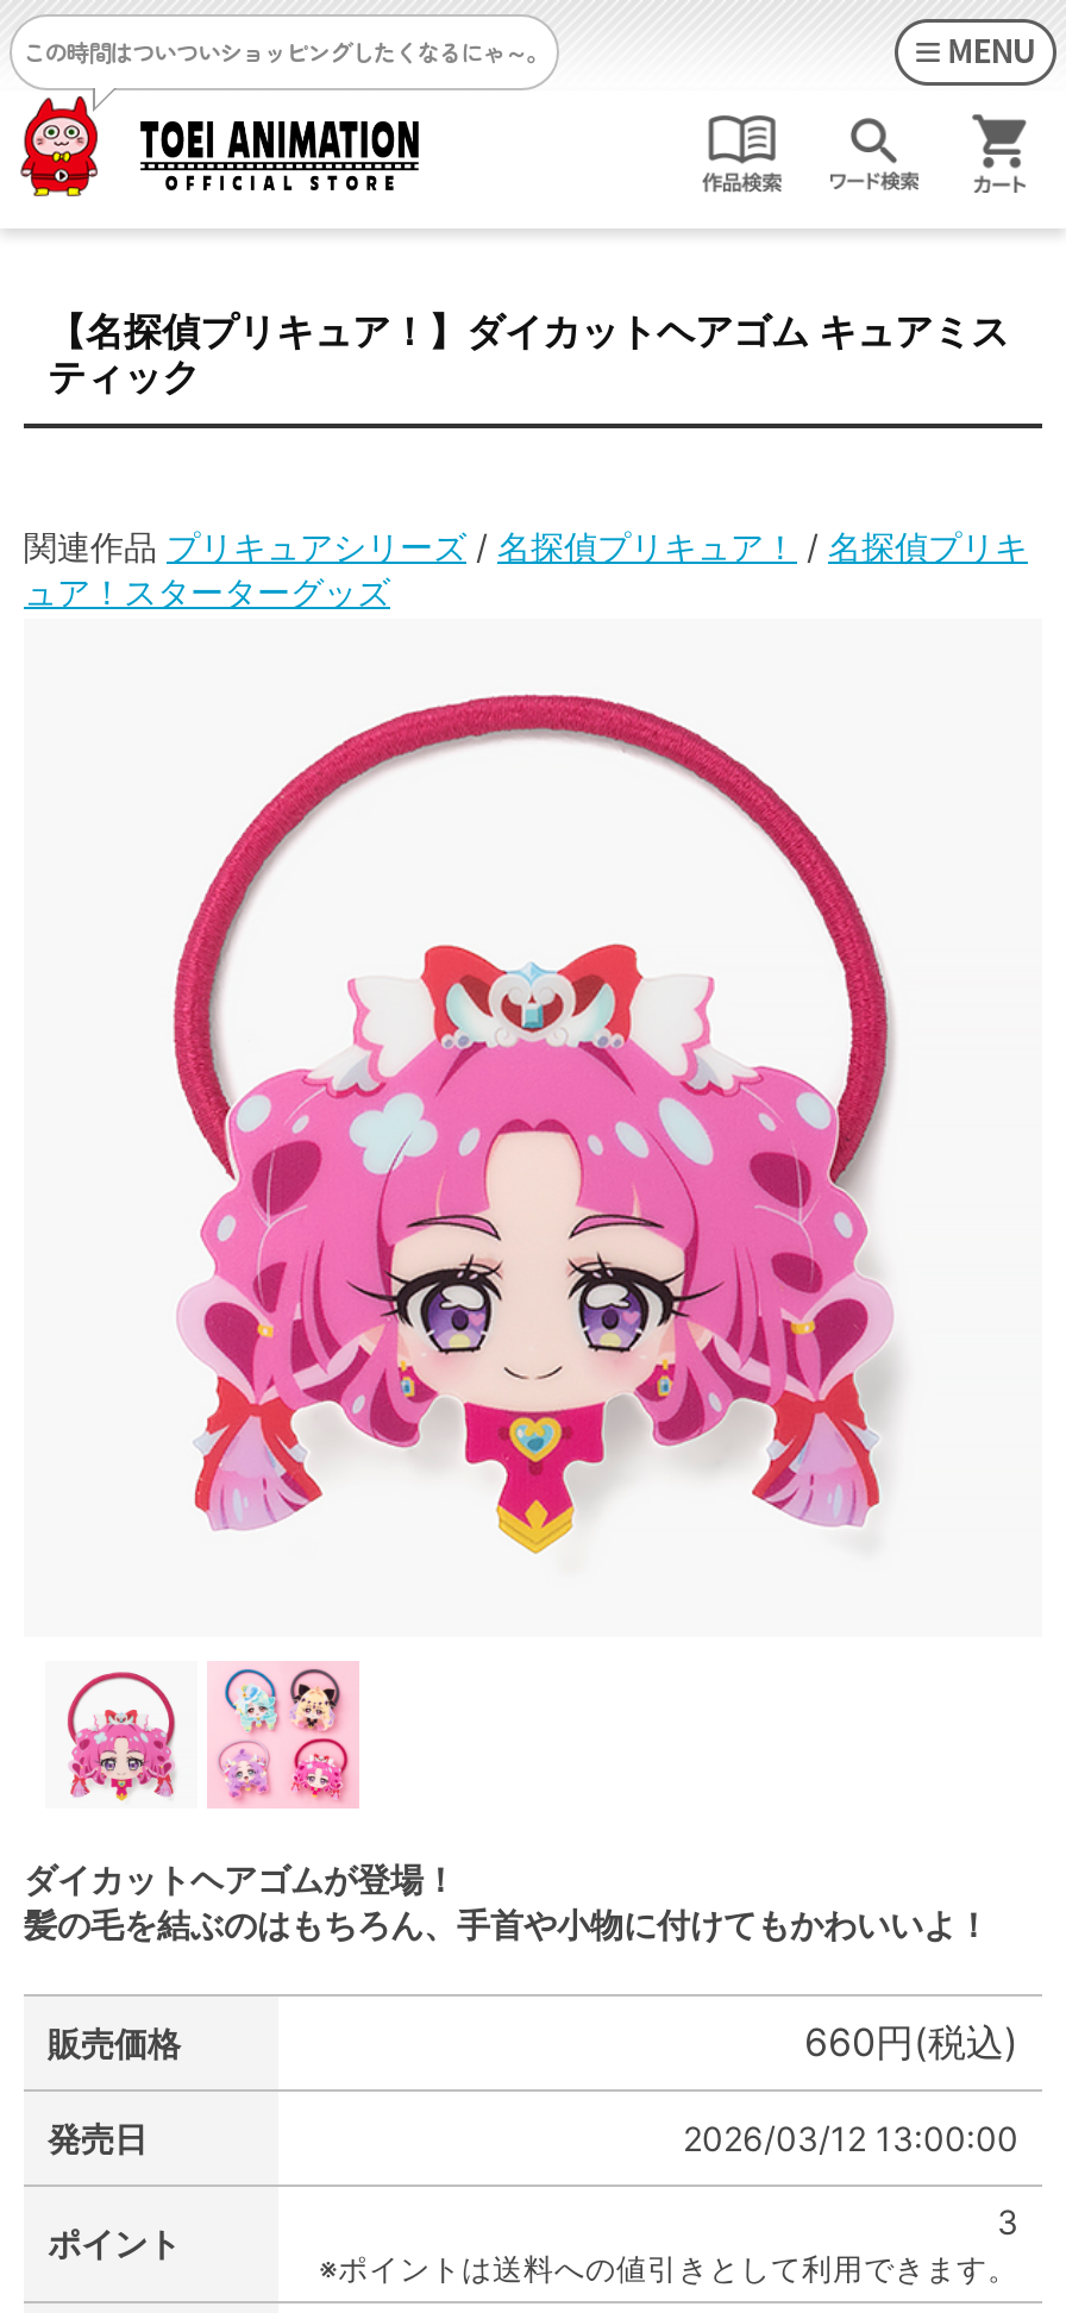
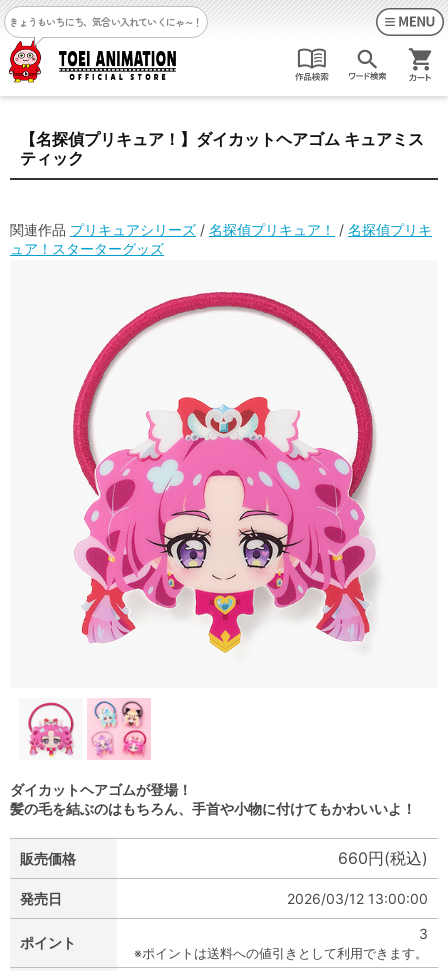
- この時間はついついショッピングしたくなるにゃ～。
+ きょうもいちにち、気合い入れていくにゃ～！
